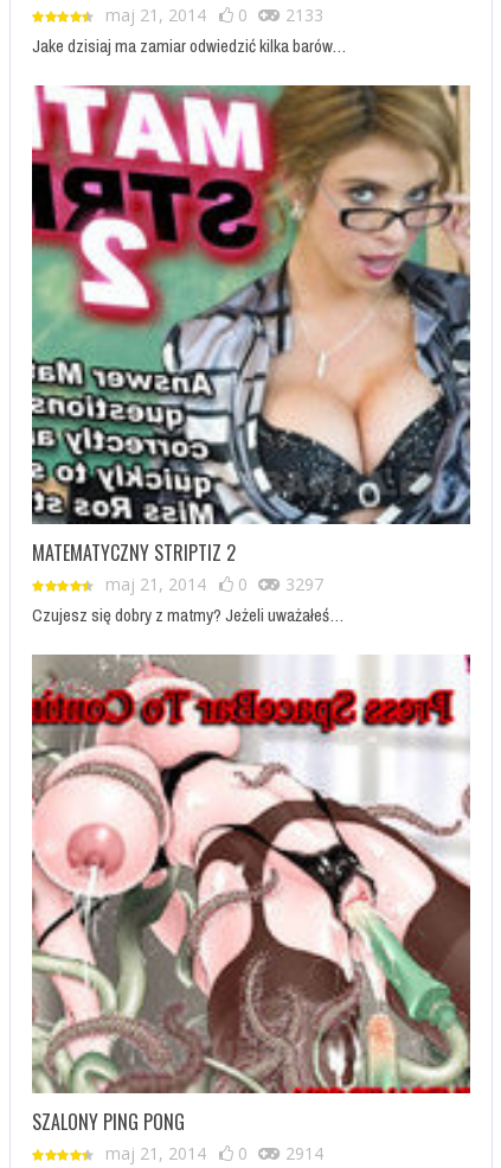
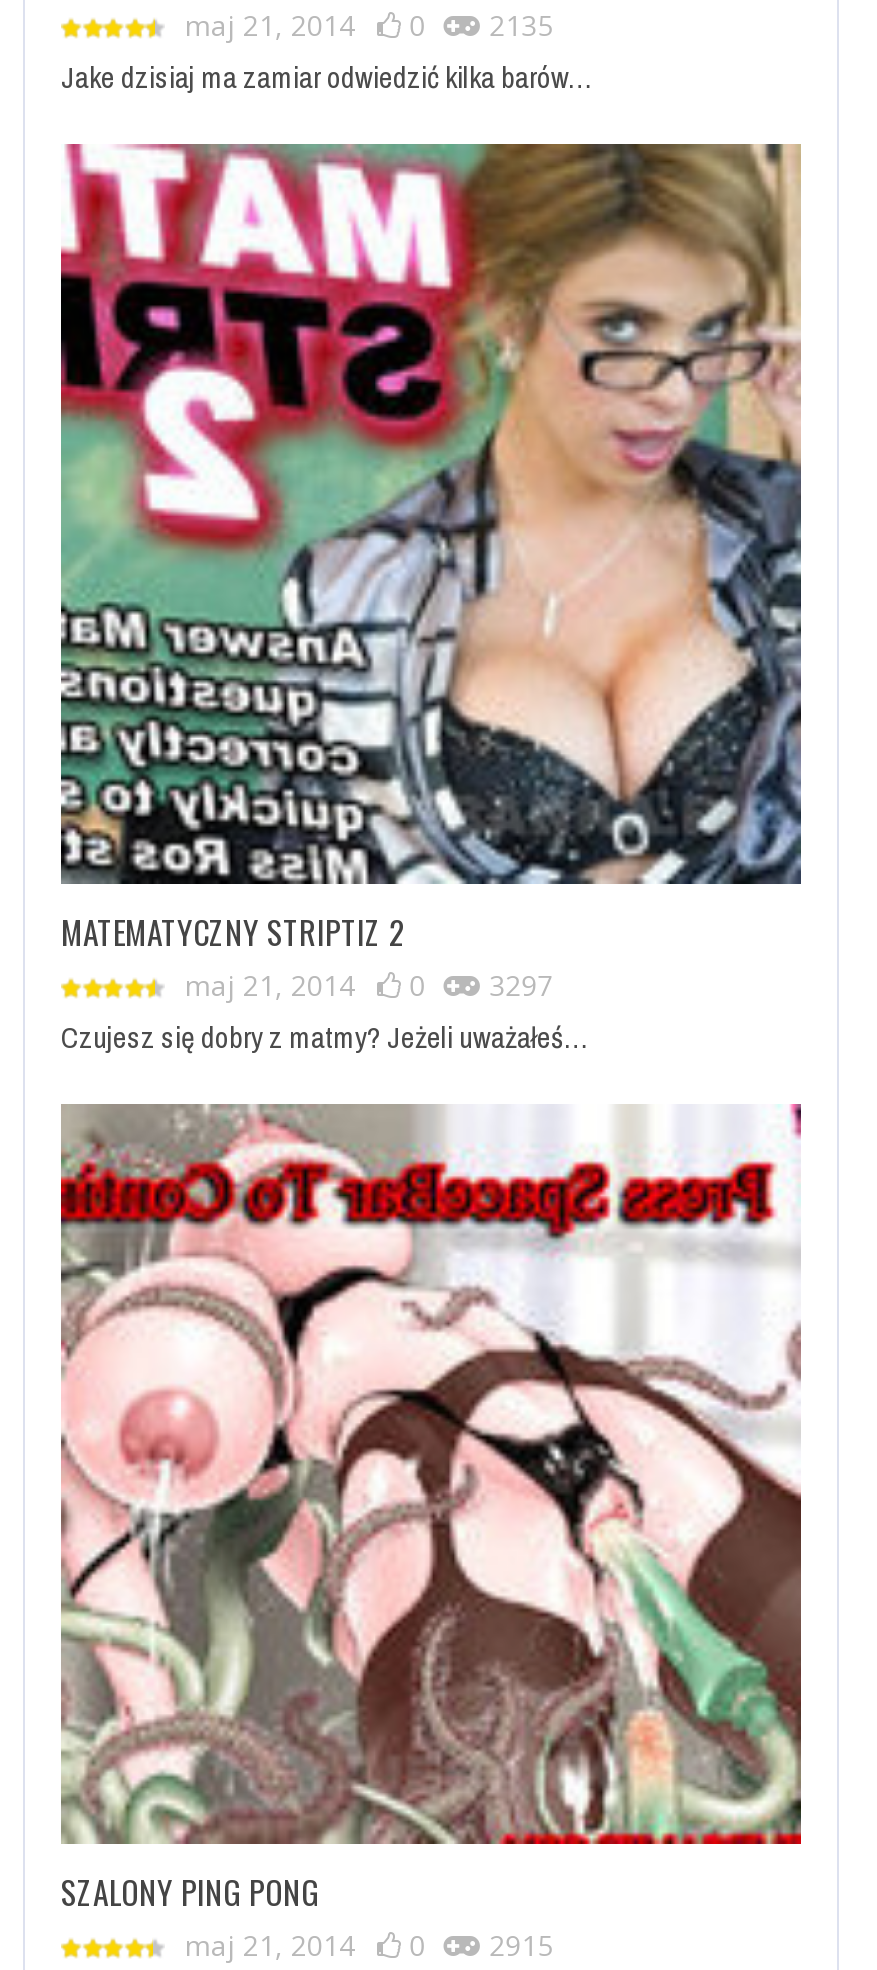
- maj 21, 2014 0 2133
+ maj 21, 2014 0 2135

- maj 21, 2014 0 2914
+ maj 21, 2014 0 2915
